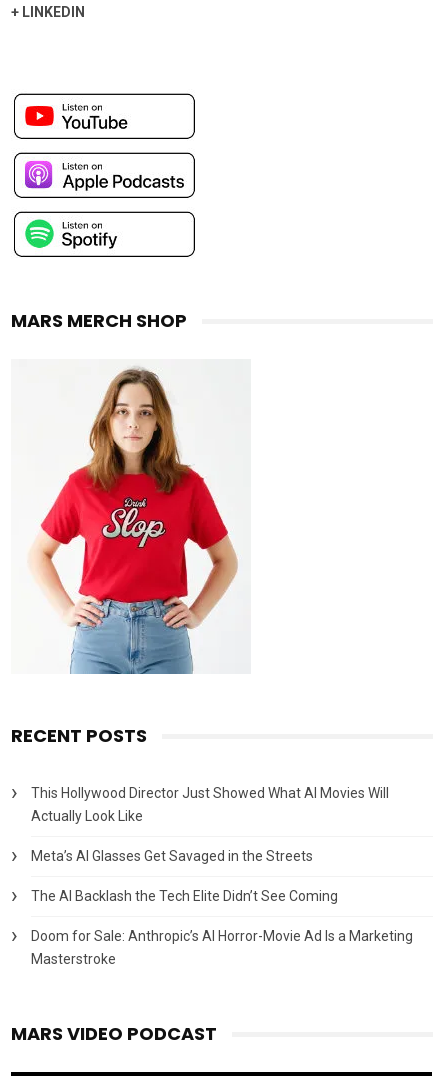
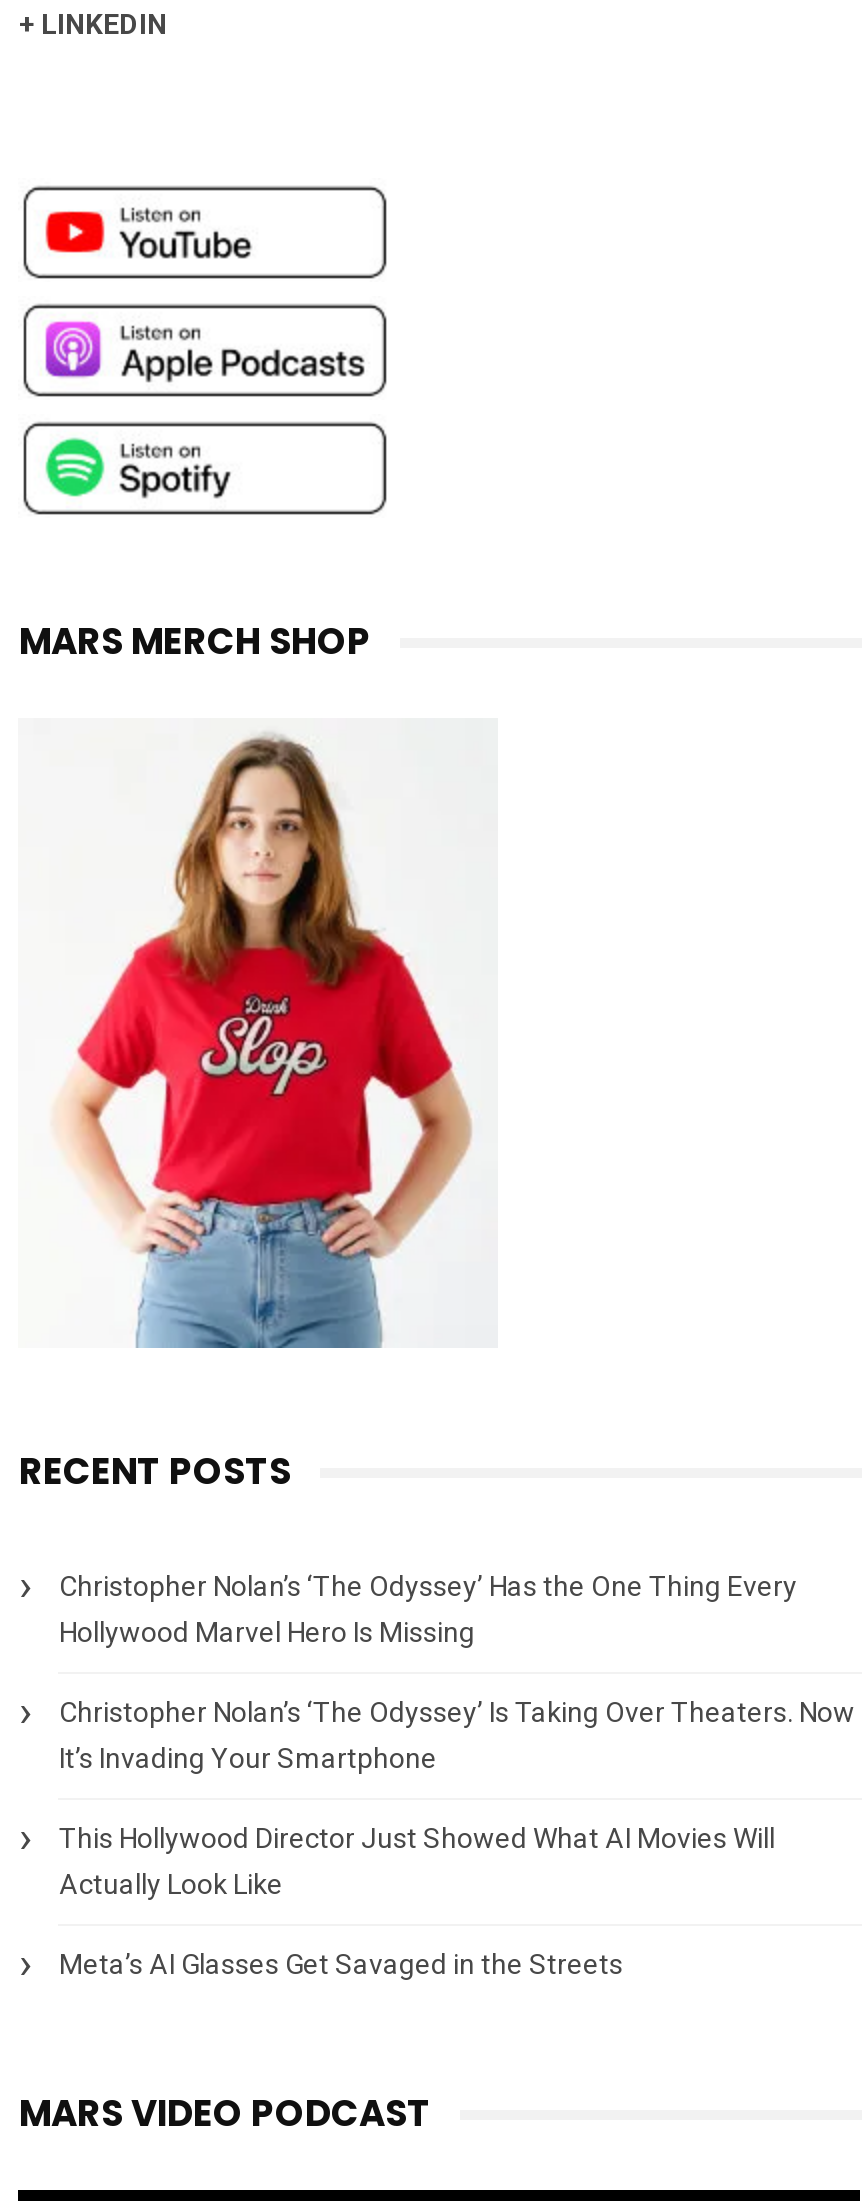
+ Christopher Nolan’s ‘The Odyssey’ Has the One Thing Every
+ Hollywood Marvel Hero Is Missing
+ Christopher Nolan’s ‘The Odyssey’ Is Taking Over Theaters. Now
+ It’s Invading Your Smartphone

moved down: This Hollywood Director Just Showed What AI Movies Will | Actually Look Like | Meta’s AI Glasses Get Savaged in the Streets

- The AI Backlash the Tech Elite Didn’t See Coming
- Doom for Sale: Anthropic’s AI Horror-Movie Ad Is a Marketing
- Masterstroke
